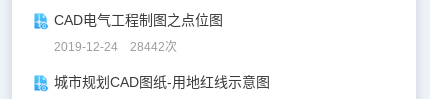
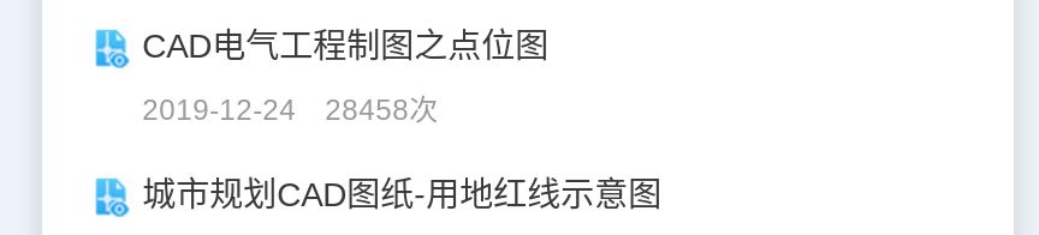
- 2019-12-24 28442次
+ 2019-12-24 28458次
